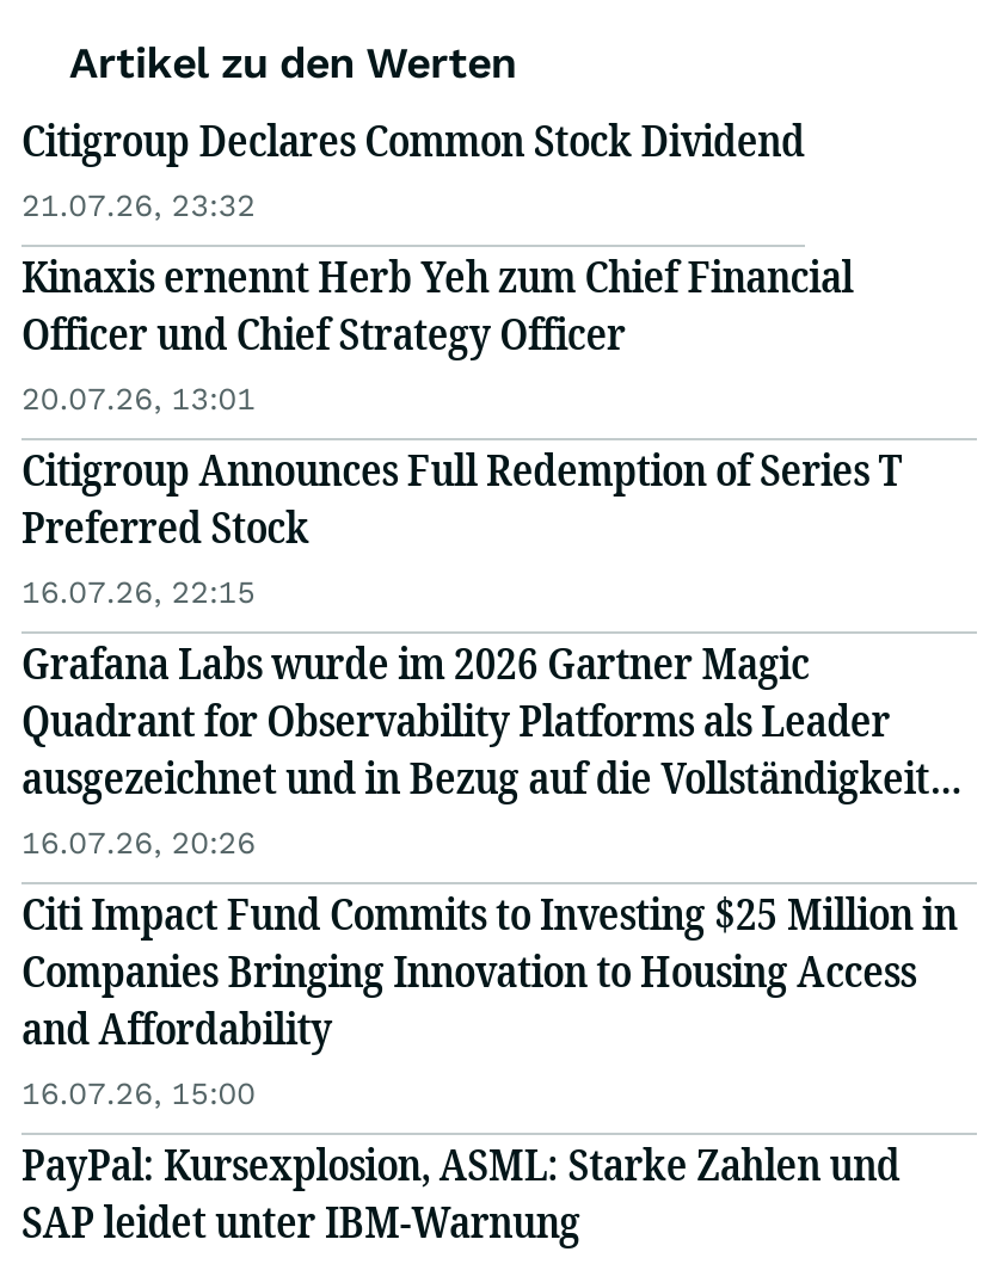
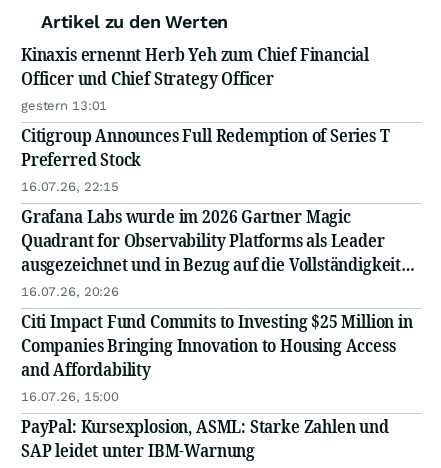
- Citigroup Declares Common Stock Dividend
- 21.07.26, 23:32

- 20.07.26, 13:01
+ gestern 13:01
